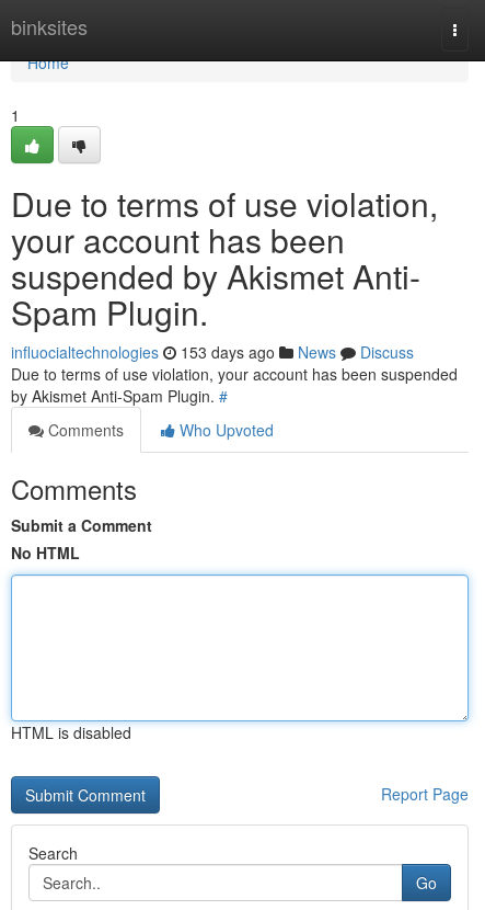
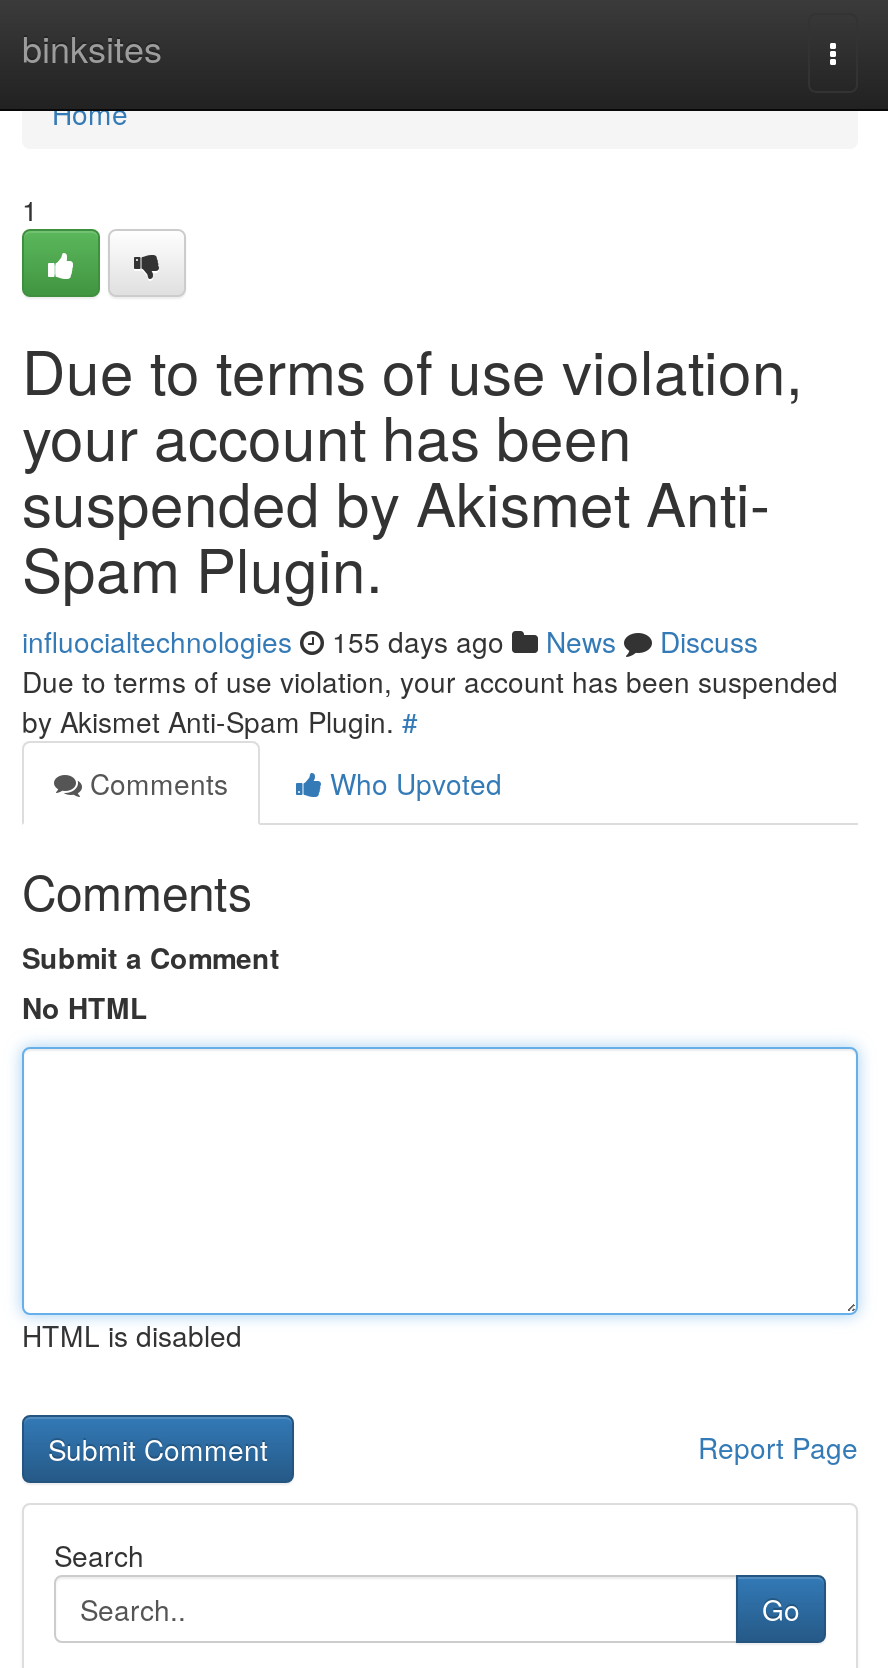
- influocialtechnologies 153 days ago News Discuss
+ influocialtechnologies 155 days ago News Discuss
